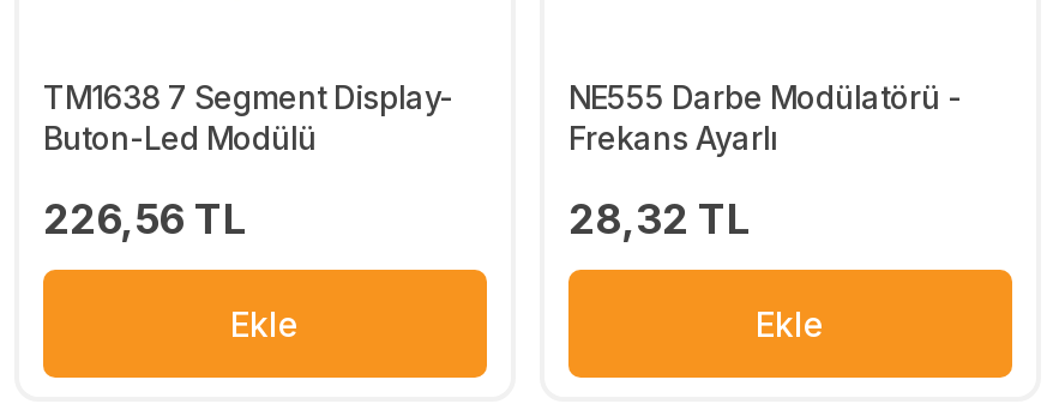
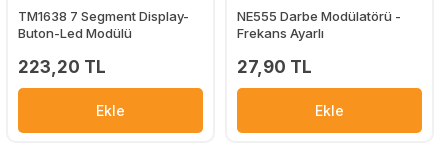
- 226,56 TL
+ 223,20 TL

- 28,32 TL
+ 27,90 TL
